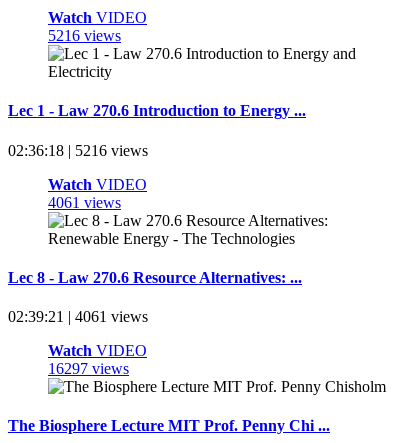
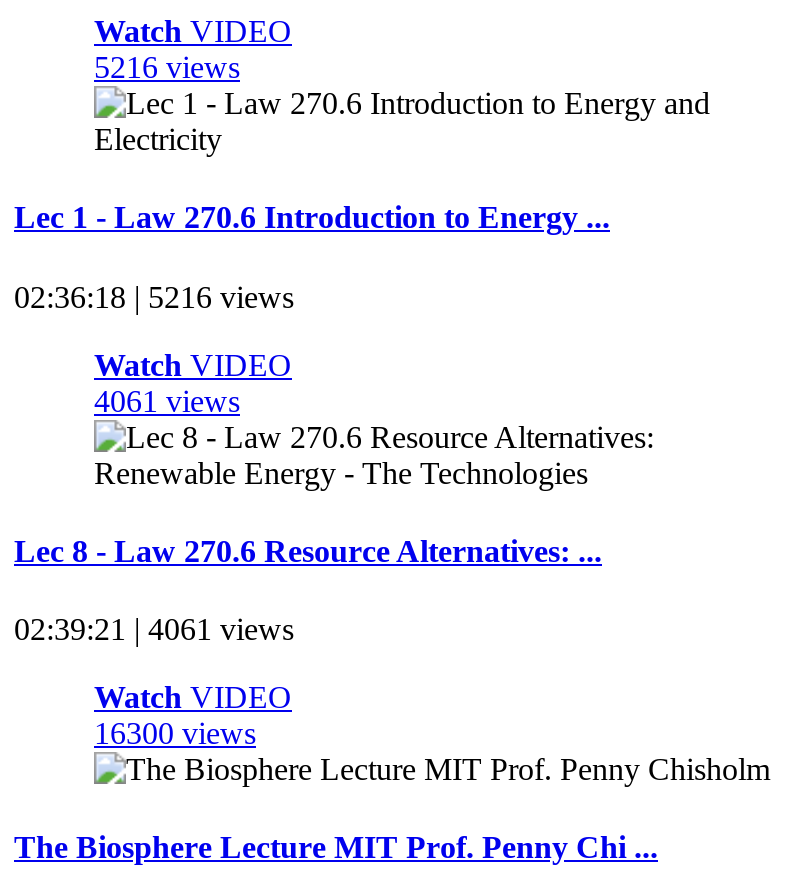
- 16297 views
+ 16300 views
